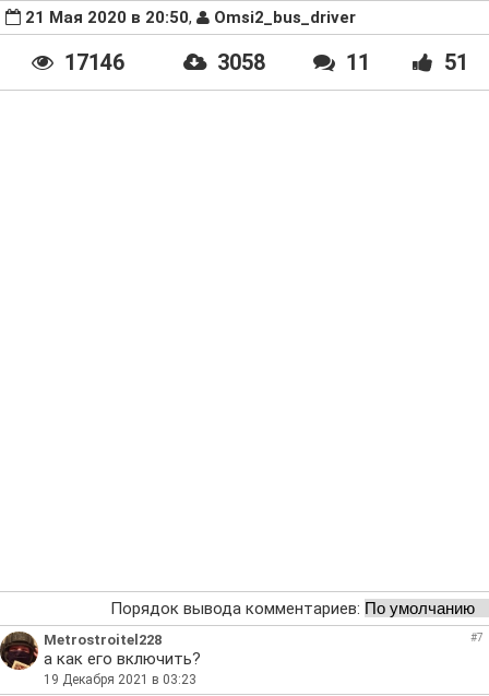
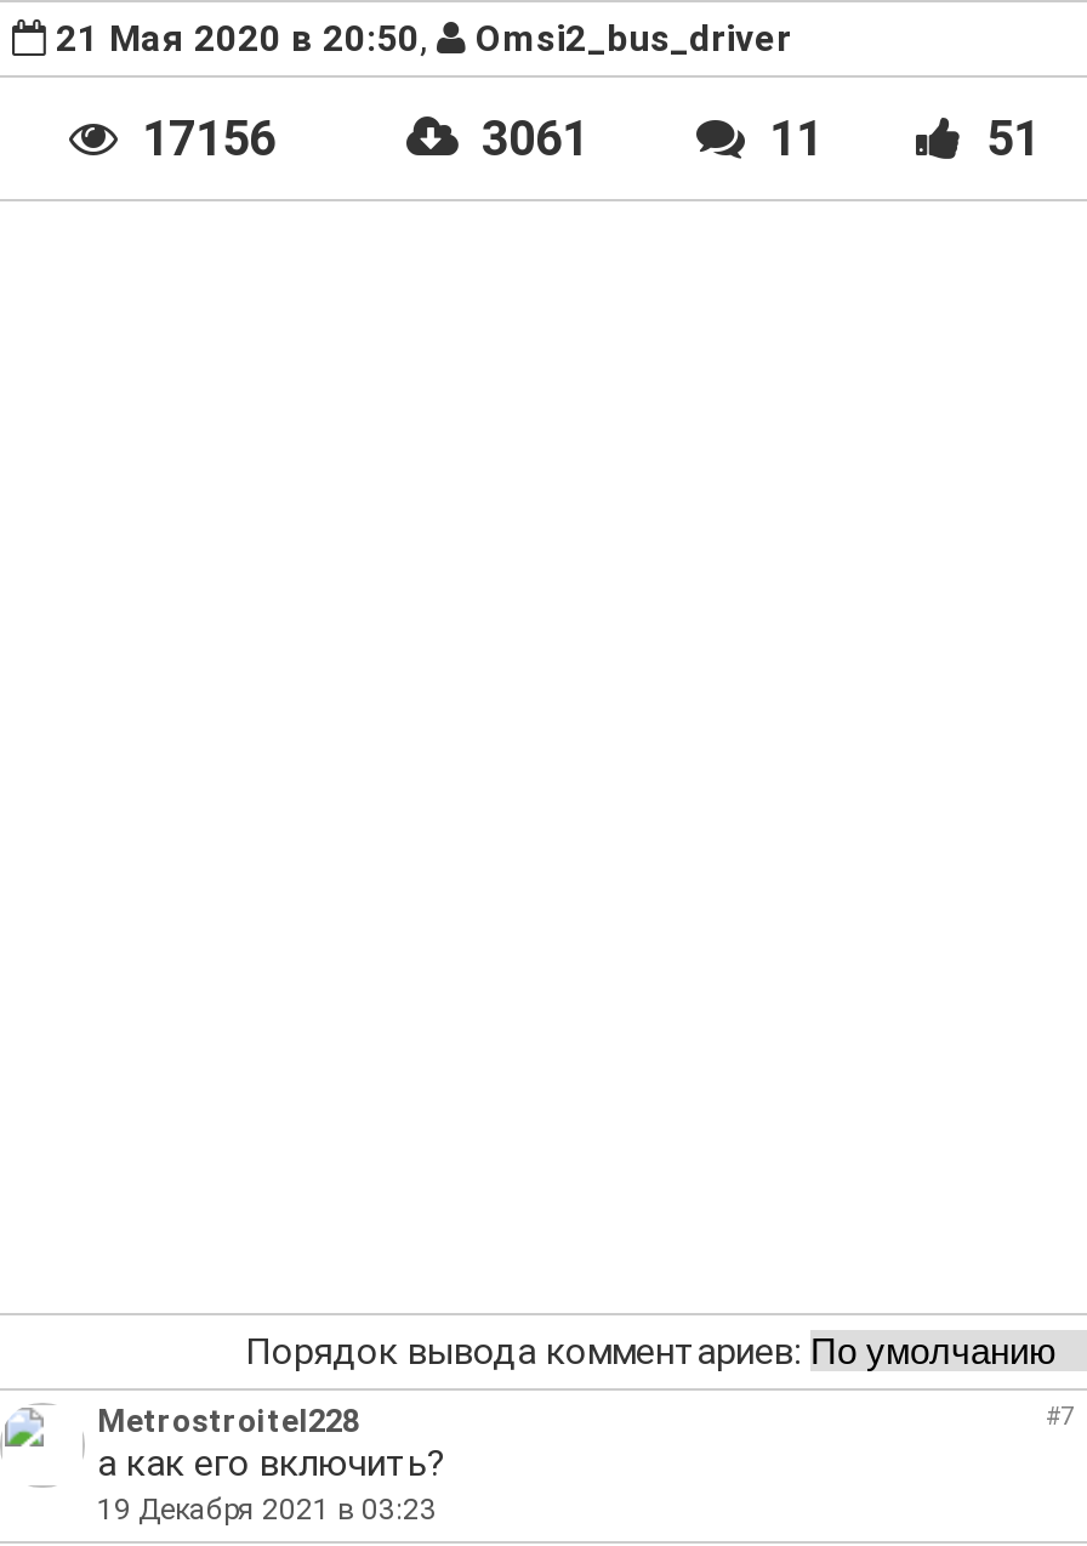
- 17146
+ 17156

- 3058
+ 3061

- [image]
+ [image]
